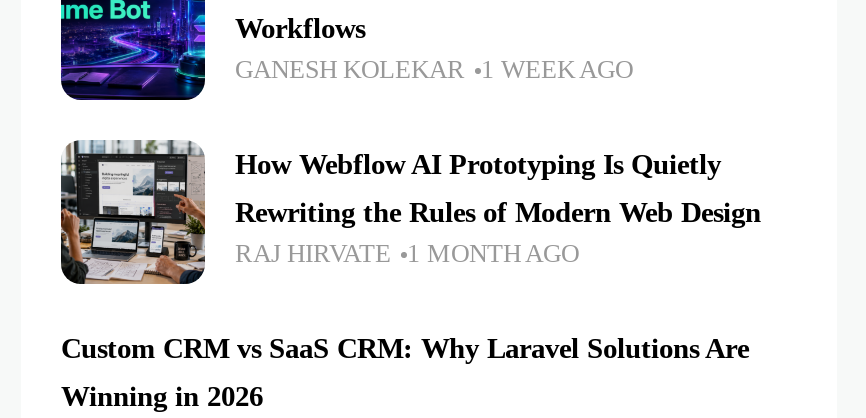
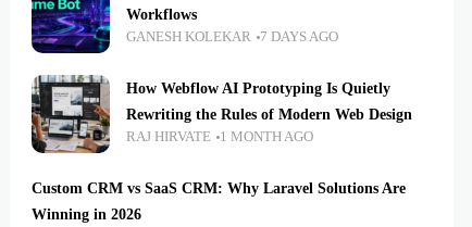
- GANESH KOLEKAR 1 WEEK AGO
+ GANESH KOLEKAR 7 DAYS AGO
